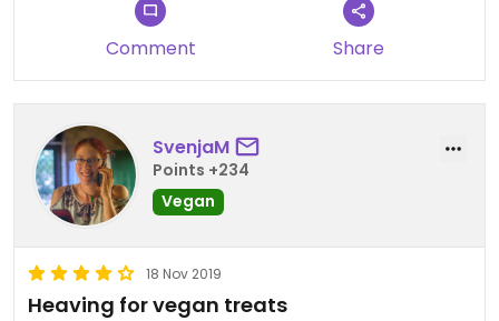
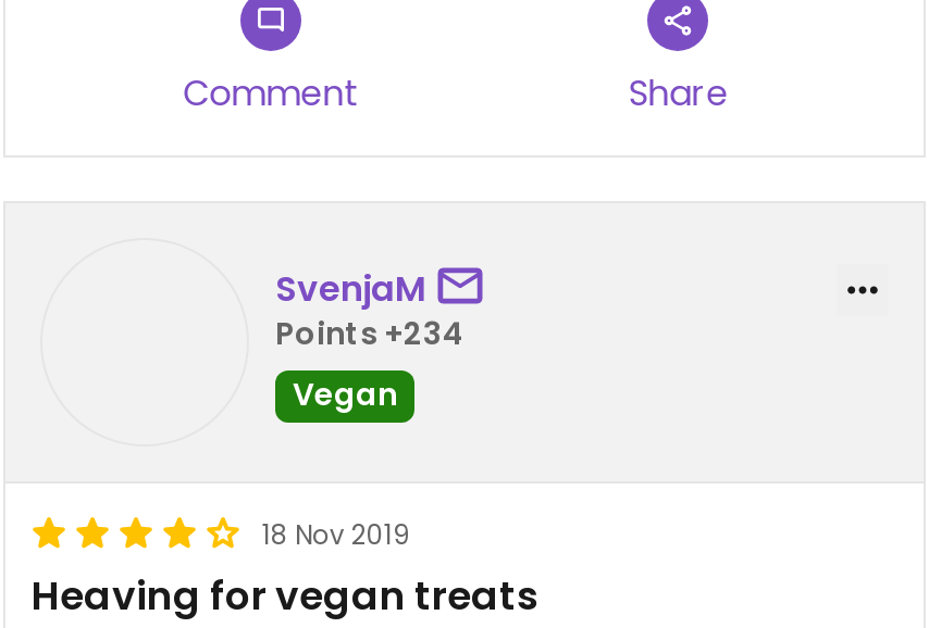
- [image]
